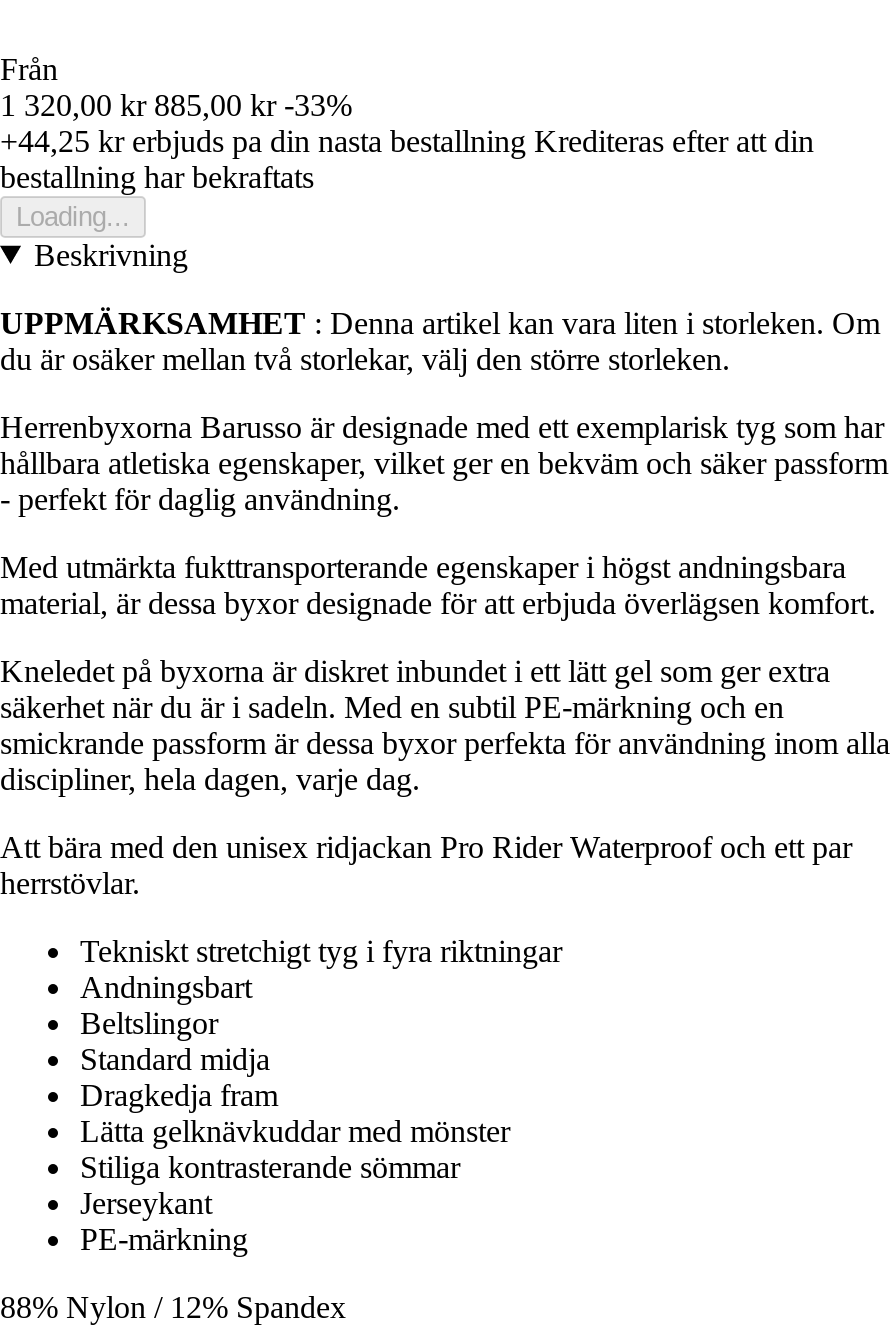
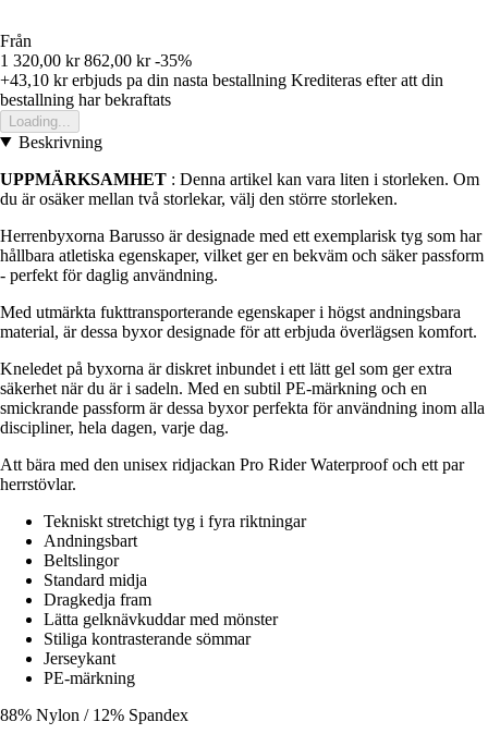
- 1 320,00 kr 885,00 kr -33%
+ 1 320,00 kr 862,00 kr -35%

- +44,25 kr erbjuds pa din nasta bestallning Krediteras efter att din
+ +43,10 kr erbjuds pa din nasta bestallning Krediteras efter att din
